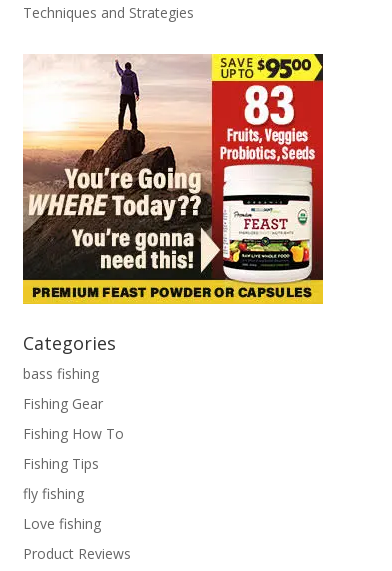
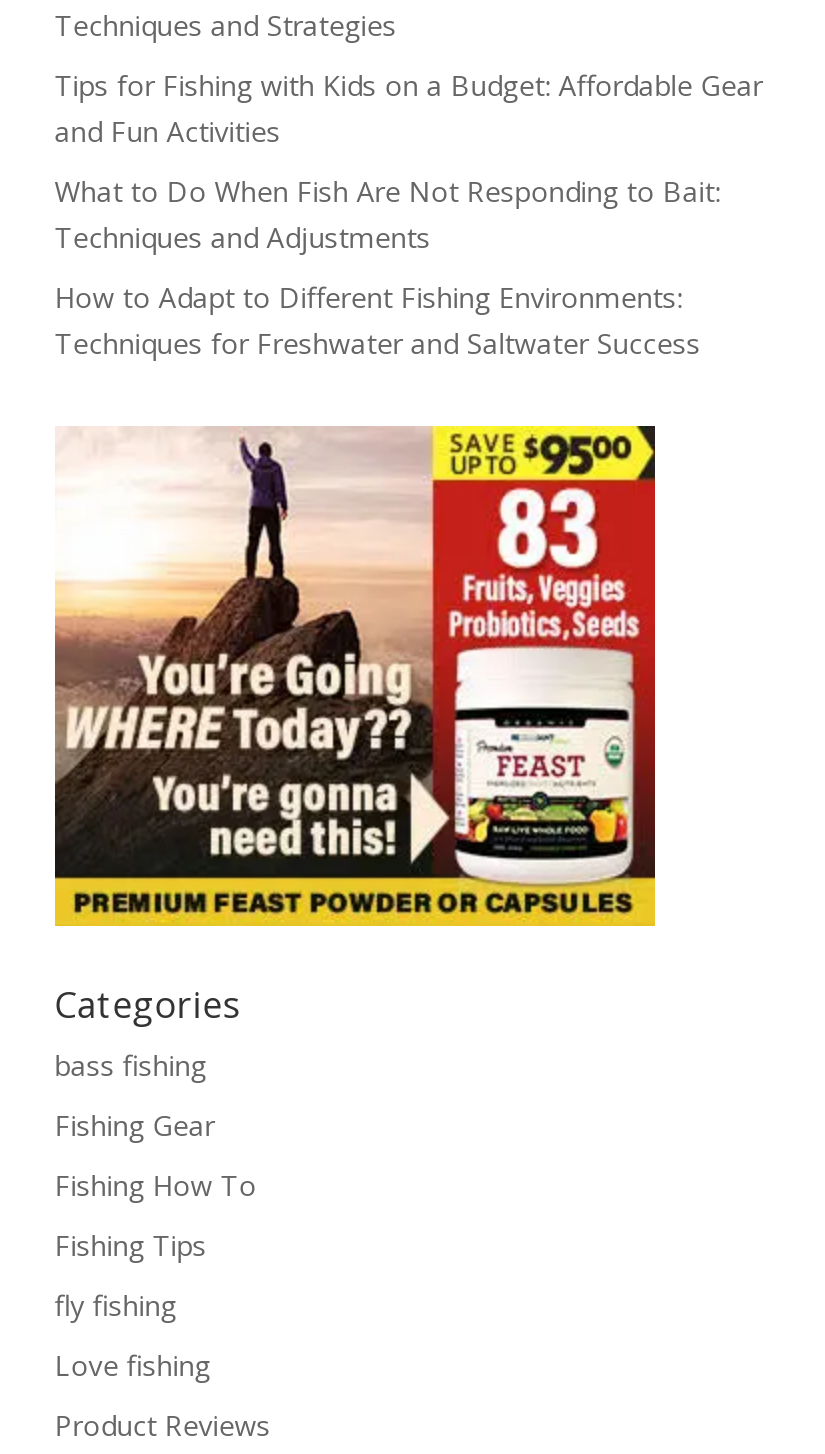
+ Tips for Fishing with Kids on a Budget: Affordable Gear
+ and Fun Activities
+ What to Do When Fish Are Not Responding to Bait:
+ Techniques and Adjustments
+ How to Adapt to Different Fishing Environments:
+ Techniques for Freshwater and Saltwater Success
